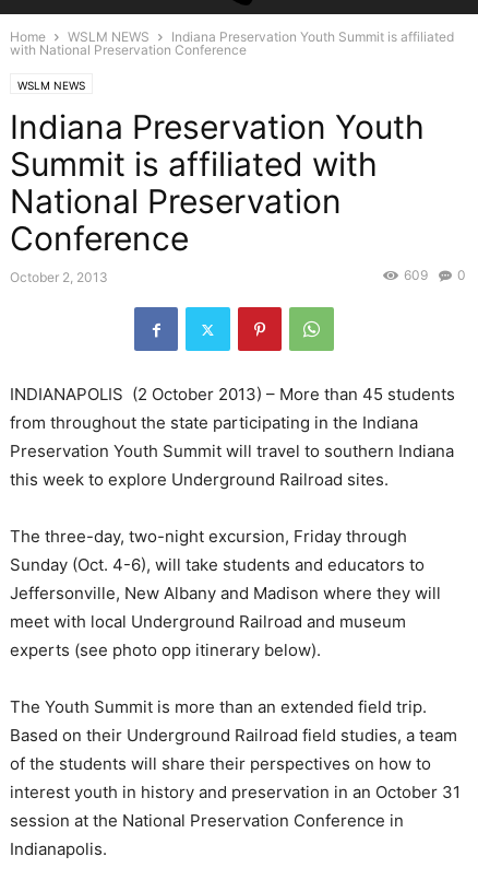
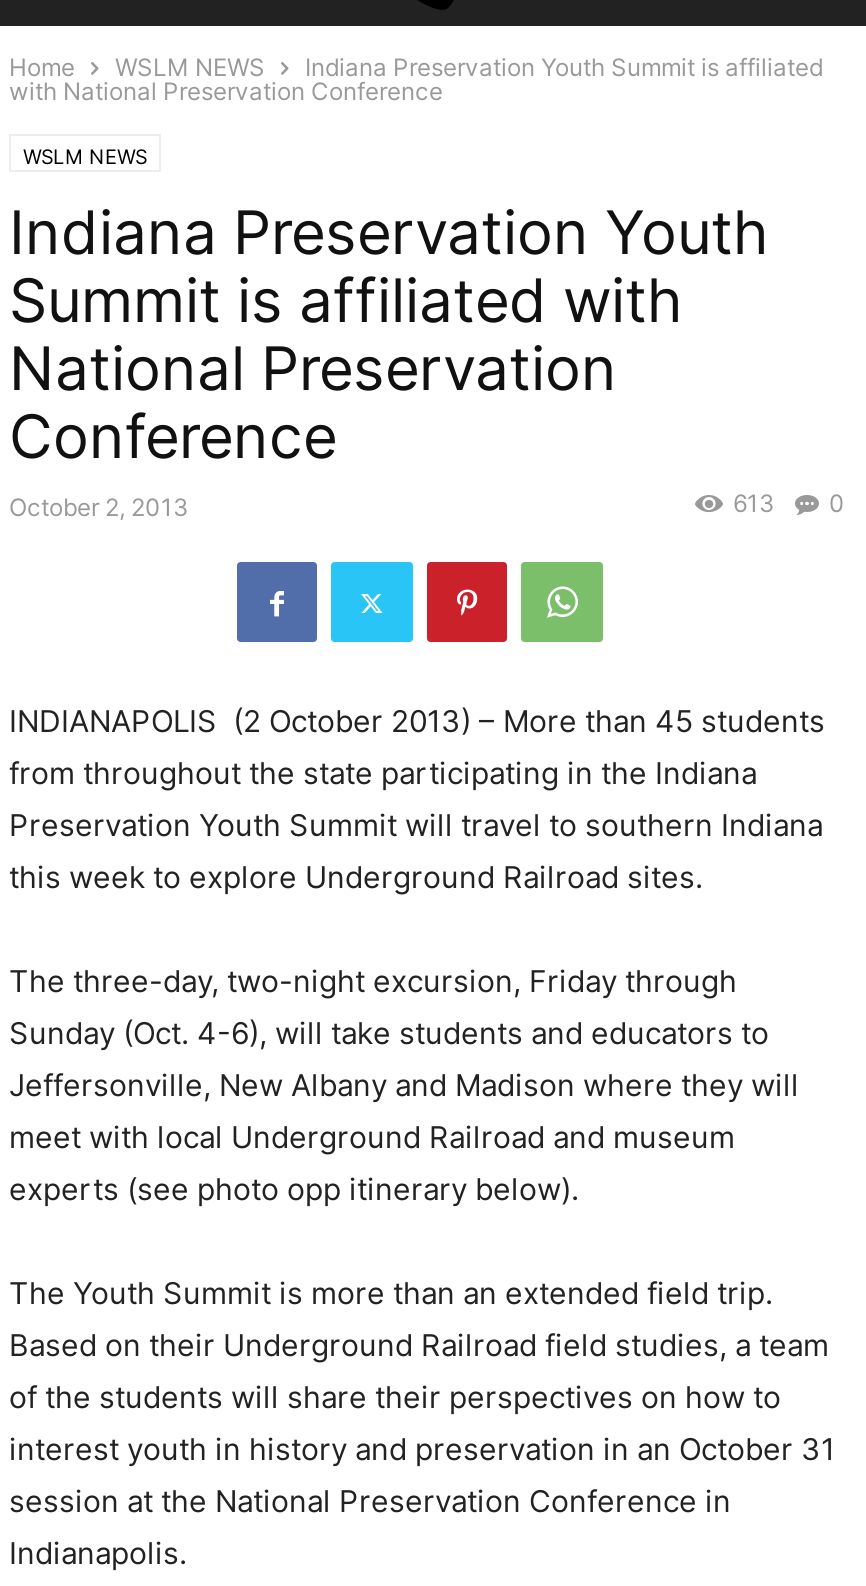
- 609 0
+ 613 0
